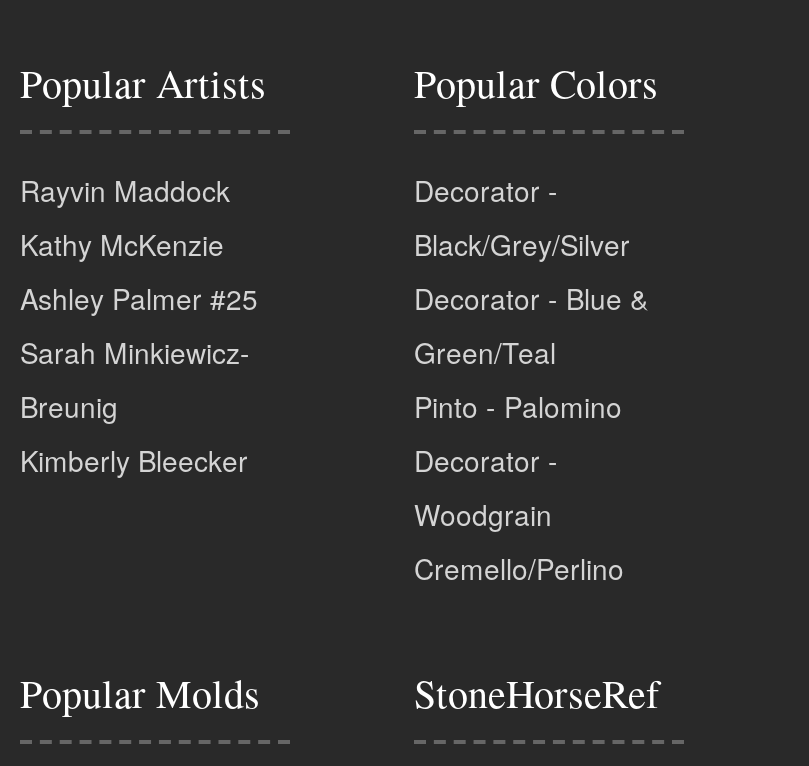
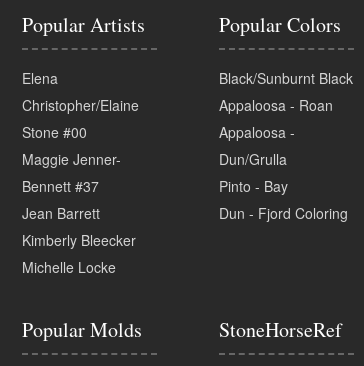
- Rayvin Maddock
- Kathy McKenzie
- Ashley Palmer #25
- Sarah Minkiewicz-
- Breunig
+ Elena
+ Christopher/Elaine
+ Stone #00
+ Maggie Jenner-
+ Bennett #37
+ Jean Barrett

- Decorator -
- Black/Grey/Silver
- Decorator - Blue &
- Green/Teal
- Pinto - Palomino
- Decorator -
- Woodgrain
- Cremello/Perlino
+ Black/Sunburnt Black
+ Appaloosa - Roan
+ Appaloosa -
+ Dun/Grulla
+ Pinto - Bay
+ Dun - Fjord Coloring

moved down: Kimberly Bleecker

+ Michelle Locke
